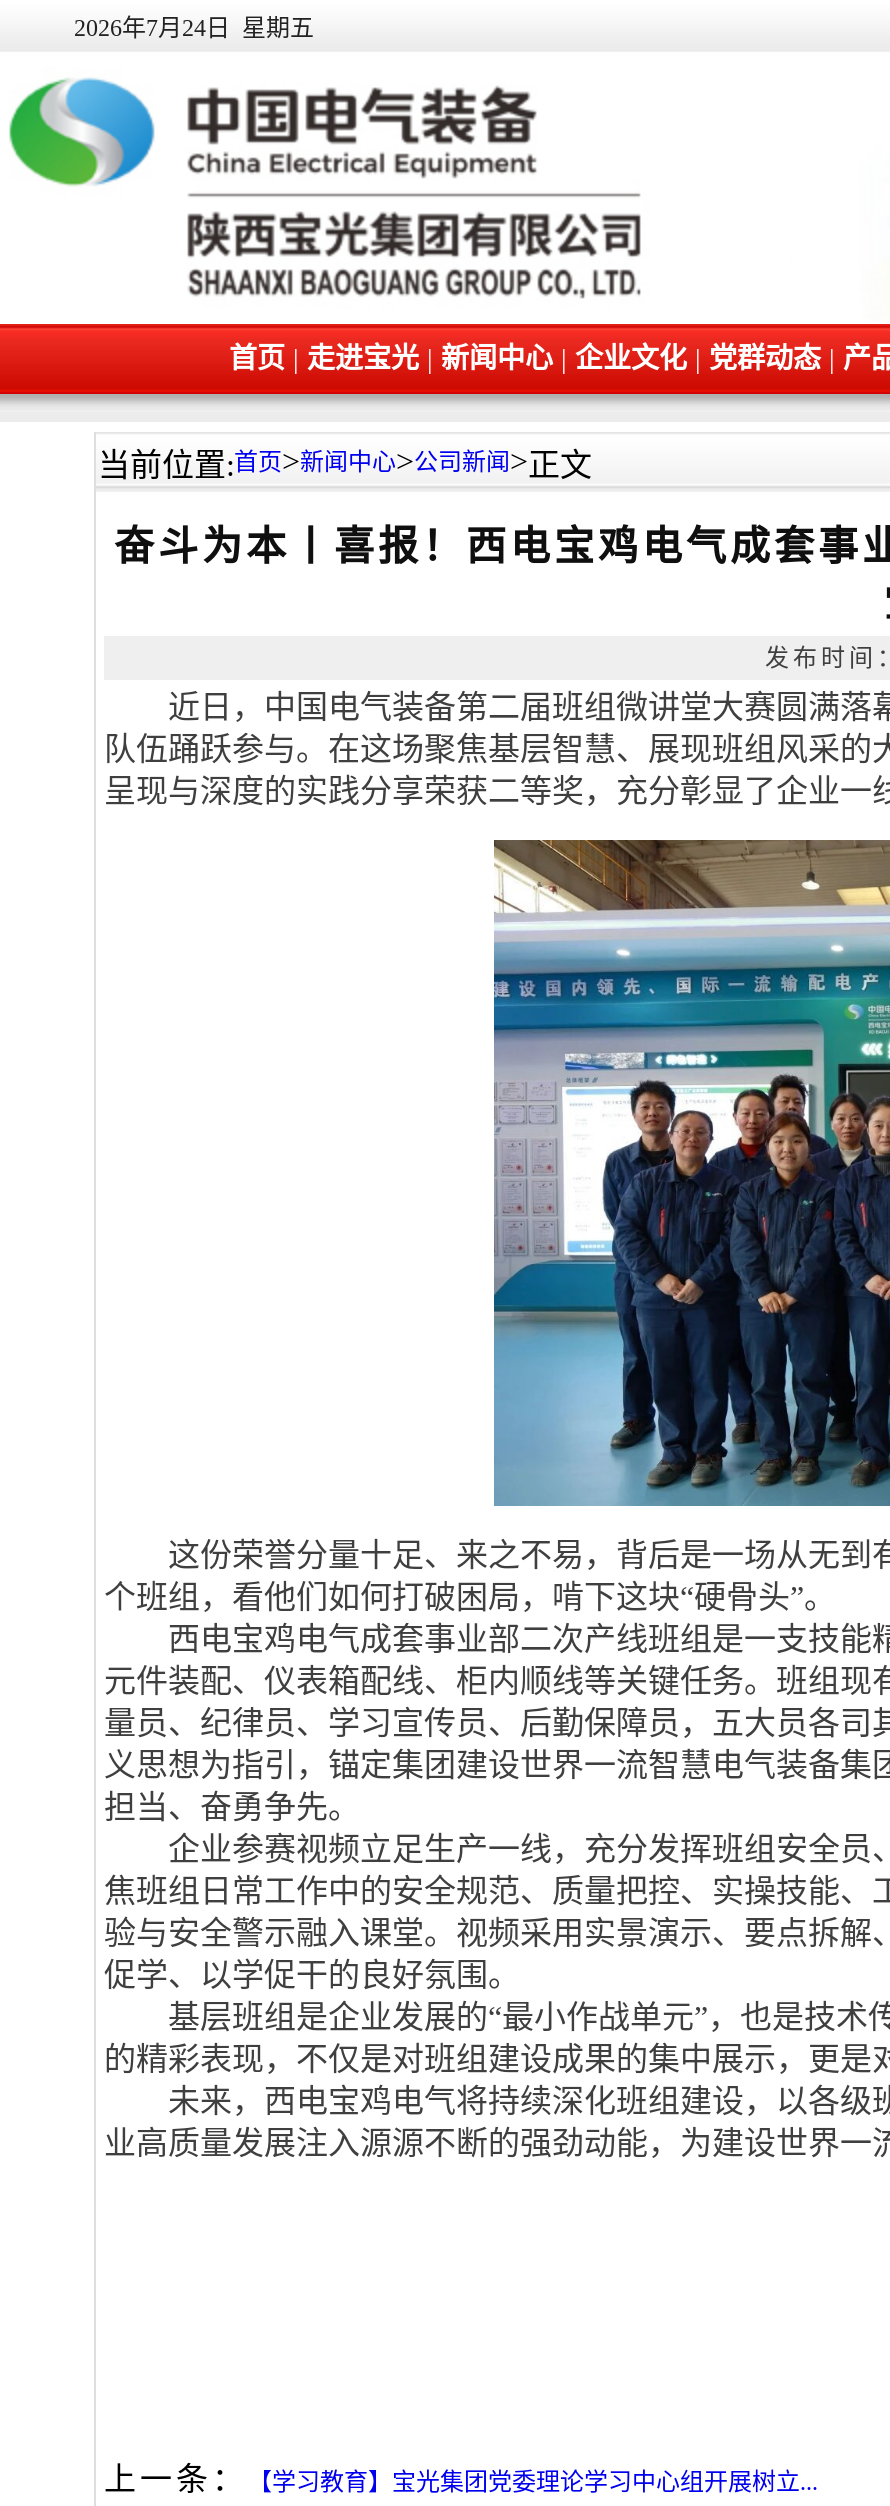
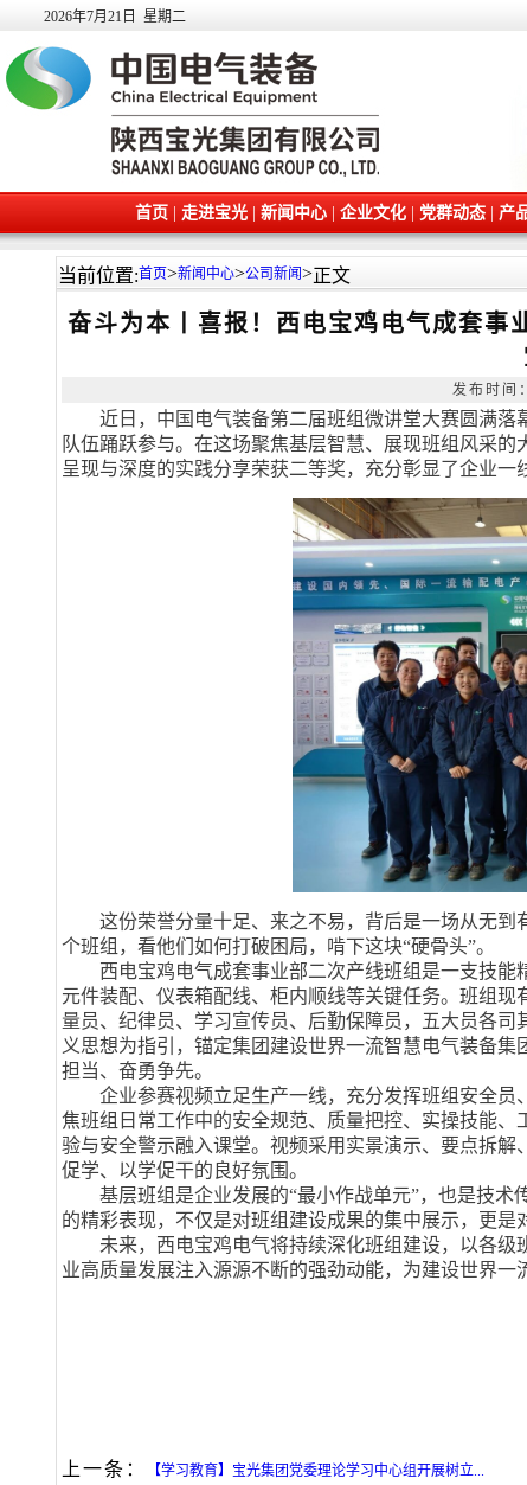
- 2026年7月24日 星期五
+ 2026年7月21日 星期二
